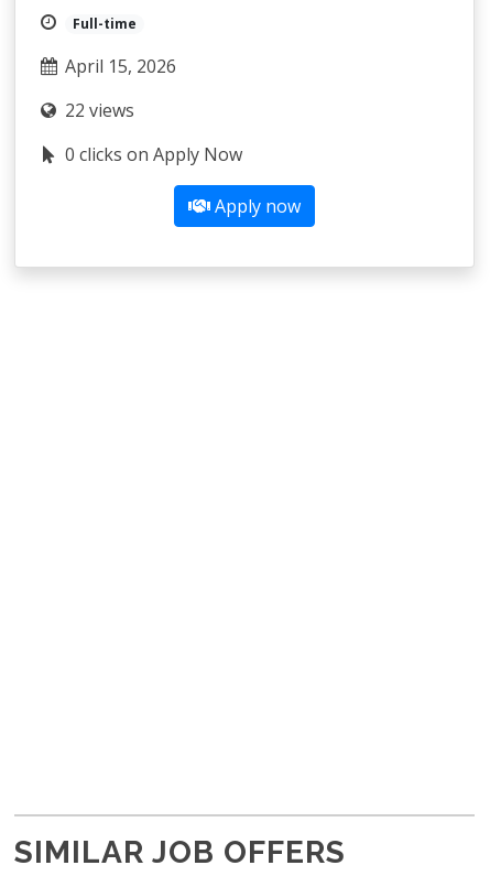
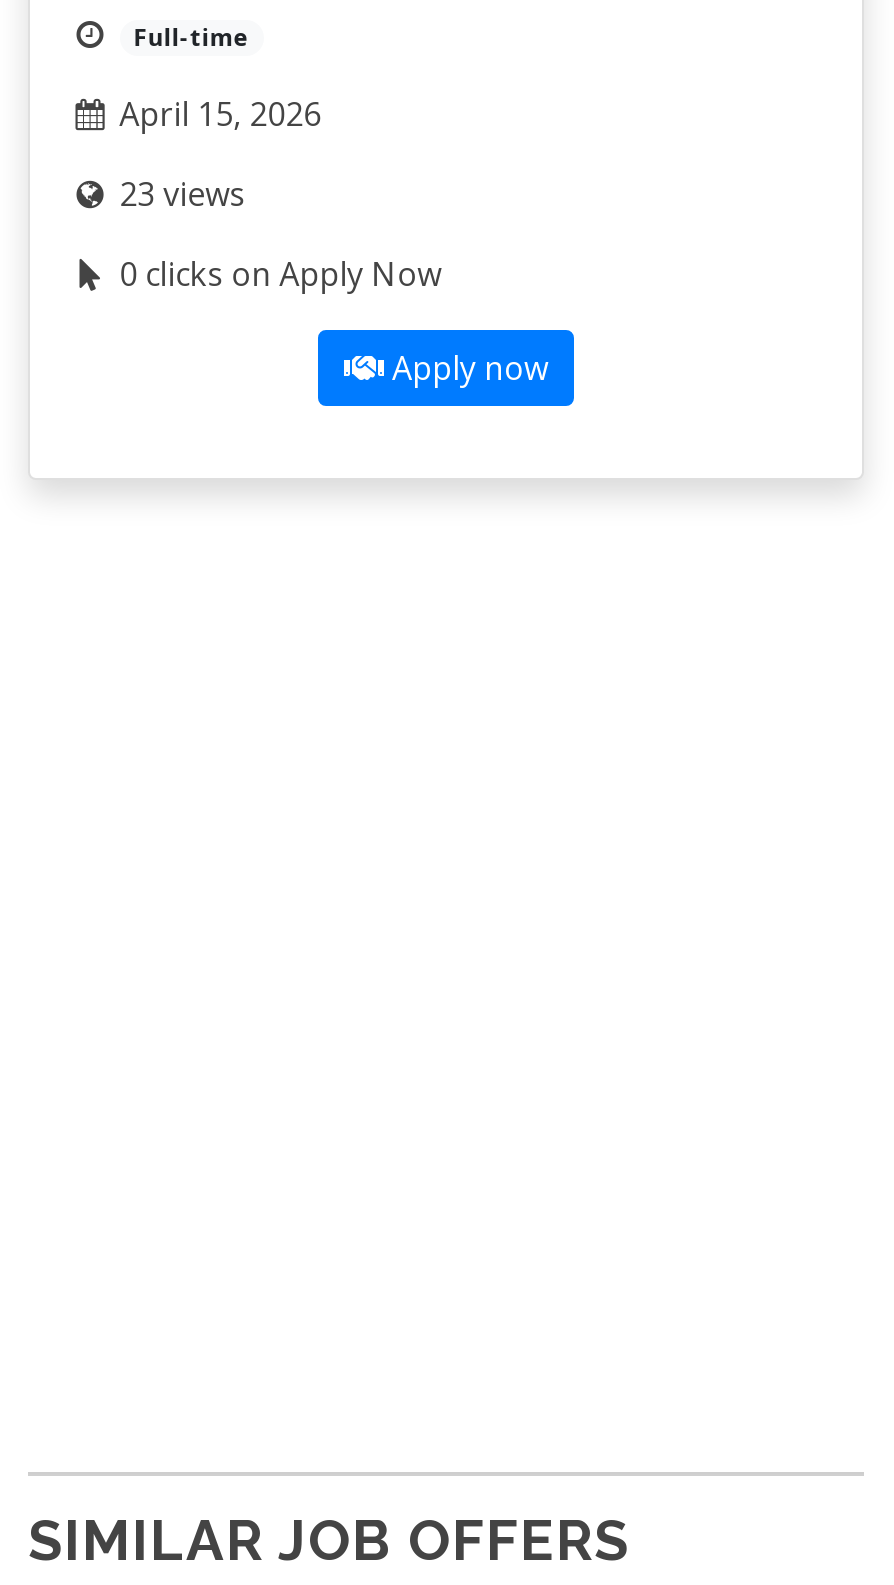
- 22 views
+ 23 views
